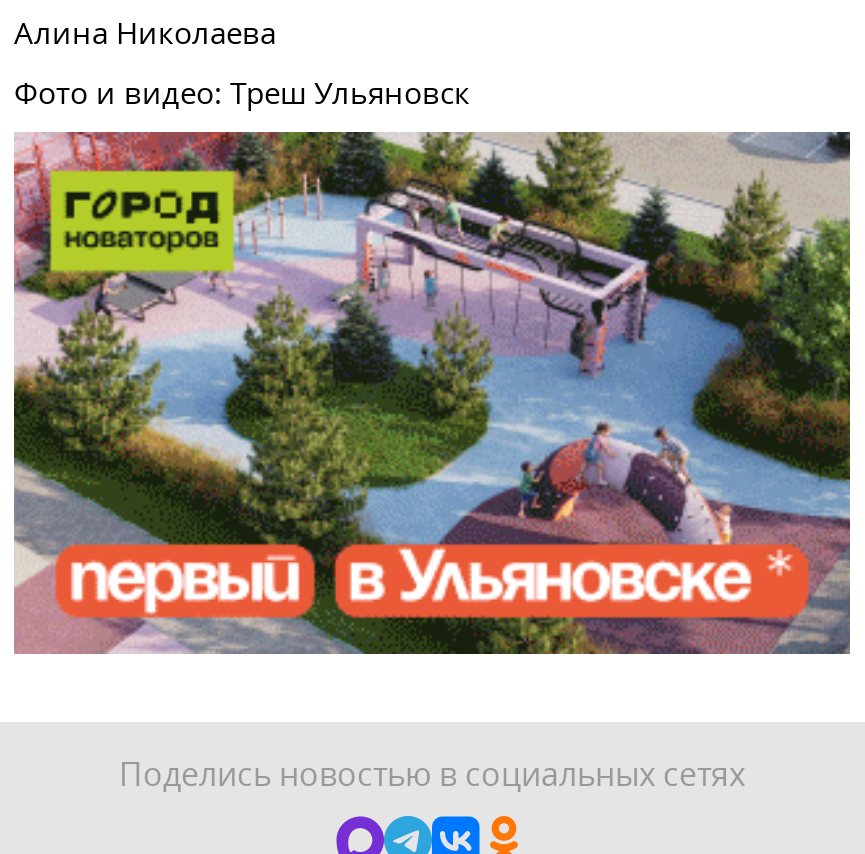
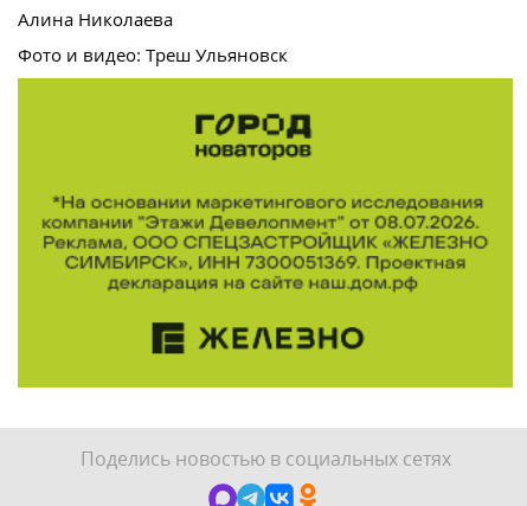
- [image]
+ [image]
